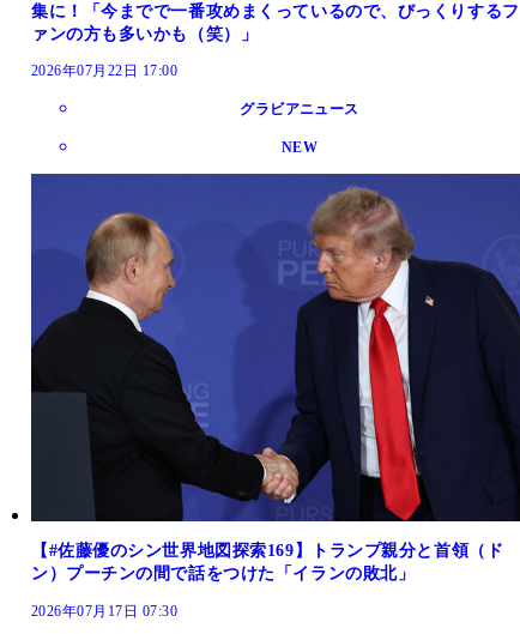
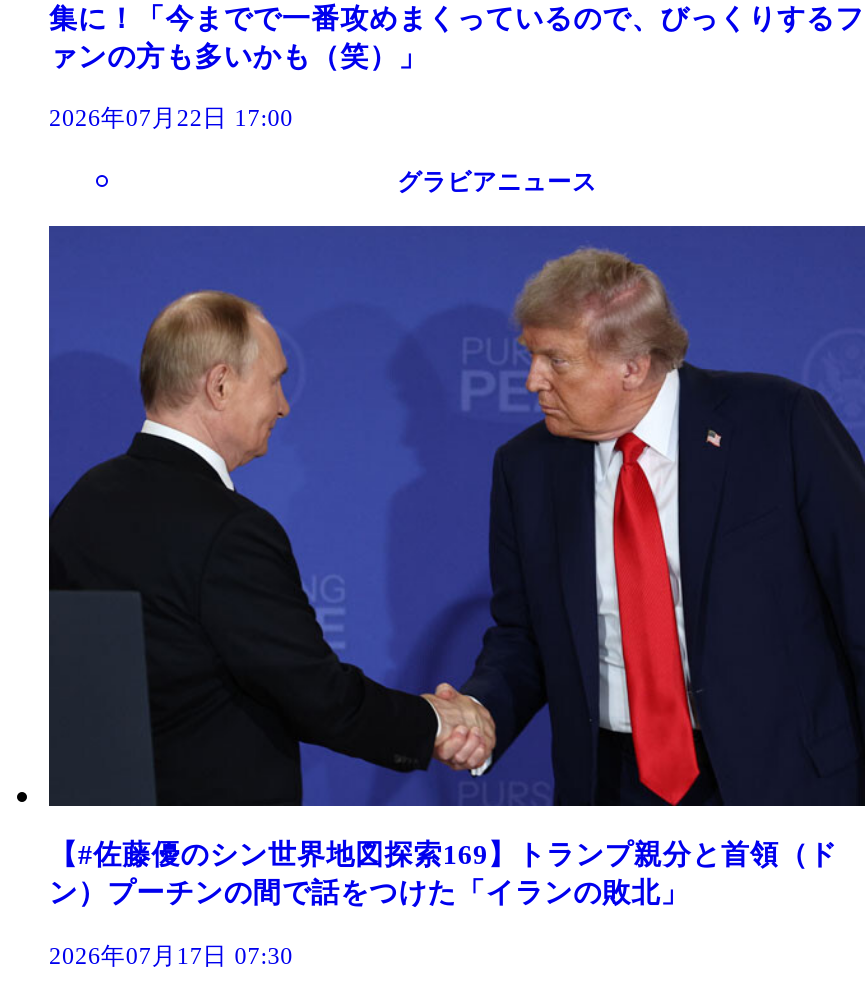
- NEW
